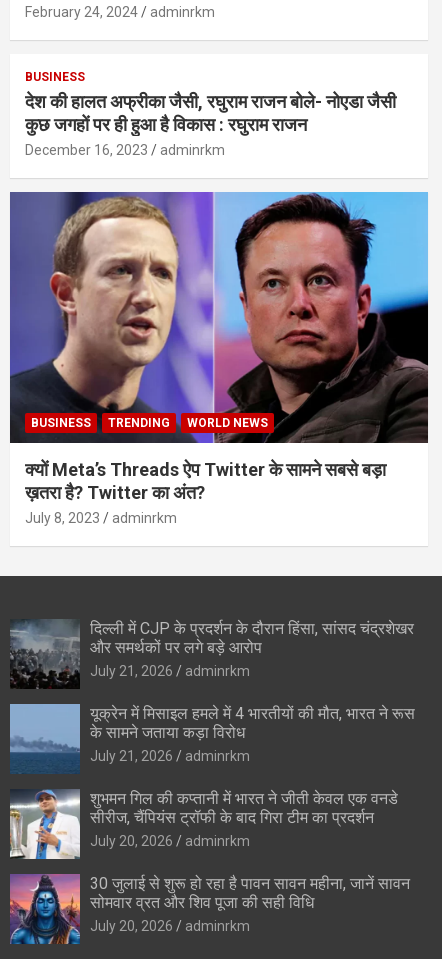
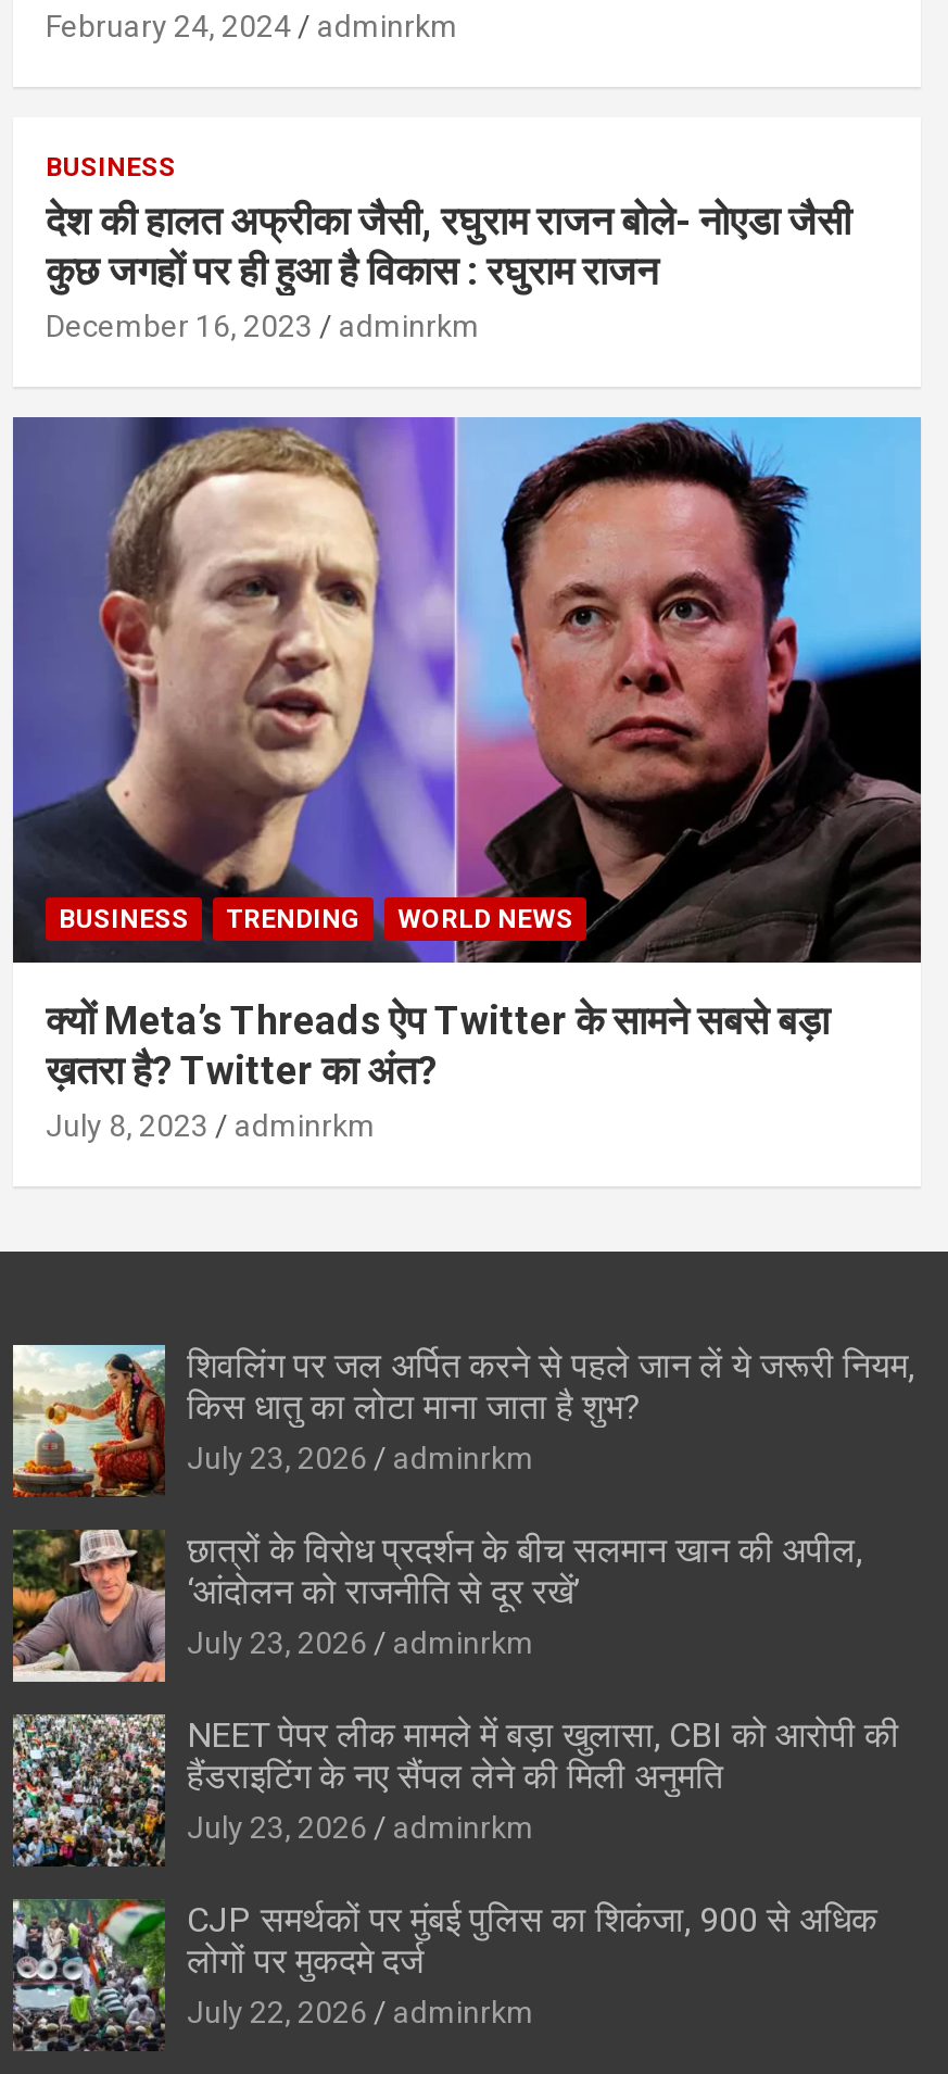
- [image]
- दिल्ली में CJP के प्रदर्शन के दौरान हिंसा, सांसद चंद्रशेखर
- और समर्थकों पर लगे बड़े आरोप
- July 21, 2026
+ [image]
+ शिवलिंग पर जल अर्पित करने से पहले जान लें ये जरूरी नियम,
+ किस धातु का लोटा माना जाता है शुभ?
+ July 23, 2026

- [image]
- यूक्रेन में मिसाइल हमले में 4 भारतीयों की मौत, भारत ने रूस
- के सामने जताया कड़ा विरोध
- July 21, 2026
+ [image]
+ छात्रों के विरोध प्रदर्शन के बीच सलमान खान की अपील,
+ ‘आंदोलन को राजनीति से दूर रखें’
+ July 23, 2026

- [image]
- शुभमन गिल की कप्तानी में भारत ने जीती केवल एक वनडे
- सीरीज, चैंपियंस ट्रॉफी के बाद गिरा टीम का प्रदर्शन
- July 20, 2026
+ [image]
+ NEET पेपर लीक मामले में बड़ा खुलासा, CBI को आरोपी की
+ हैंडराइटिंग के नए सैंपल लेने की मिली अनुमति
+ July 23, 2026

- [image]
- 30 जुलाई से शुरू हो रहा है पावन सावन महीना, जानें सावन
- सोमवार व्रत और शिव पूजा की सही विधि
- July 20, 2026
+ [image]
+ CJP समर्थकों पर मुंबई पुलिस का शिकंजा, 900 से अधिक
+ लोगों पर मुकदमे दर्ज
+ July 22, 2026
